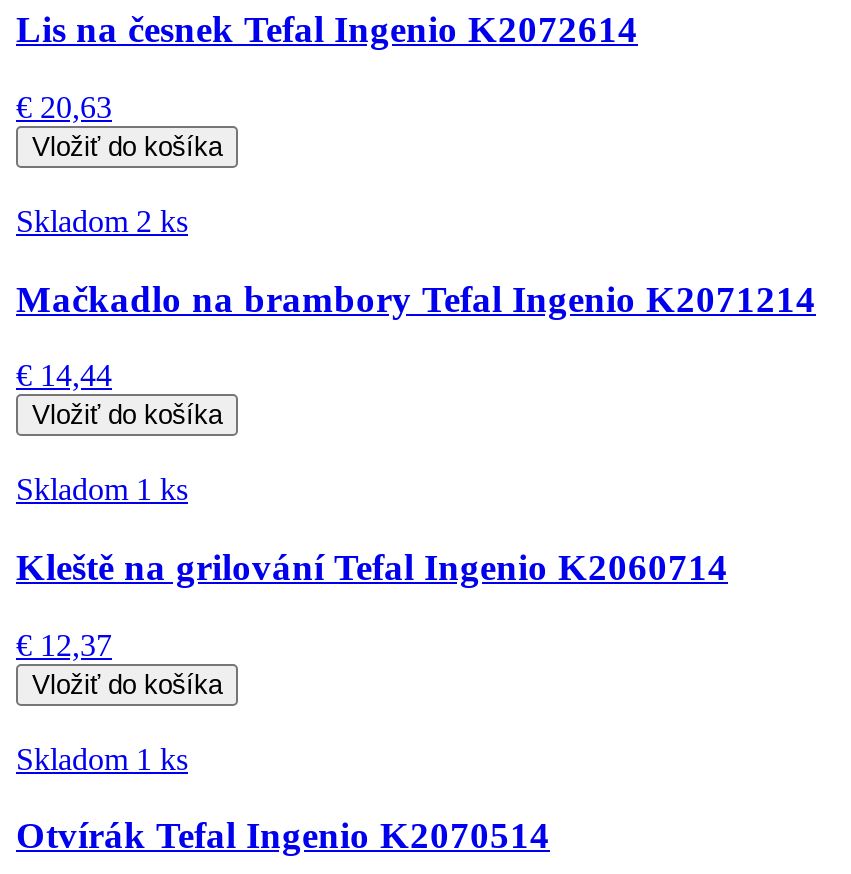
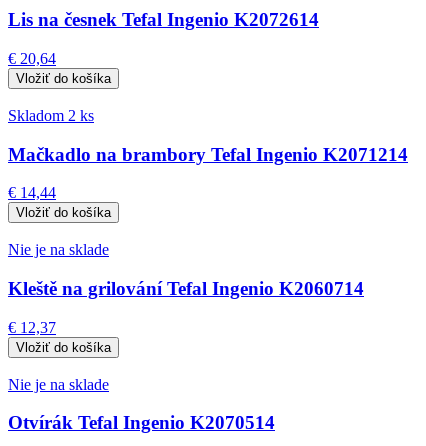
- € 20,63
+ € 20,64

- Skladom 1 ks
+ Nie je na sklade

- Skladom 1 ks
+ Nie je na sklade
